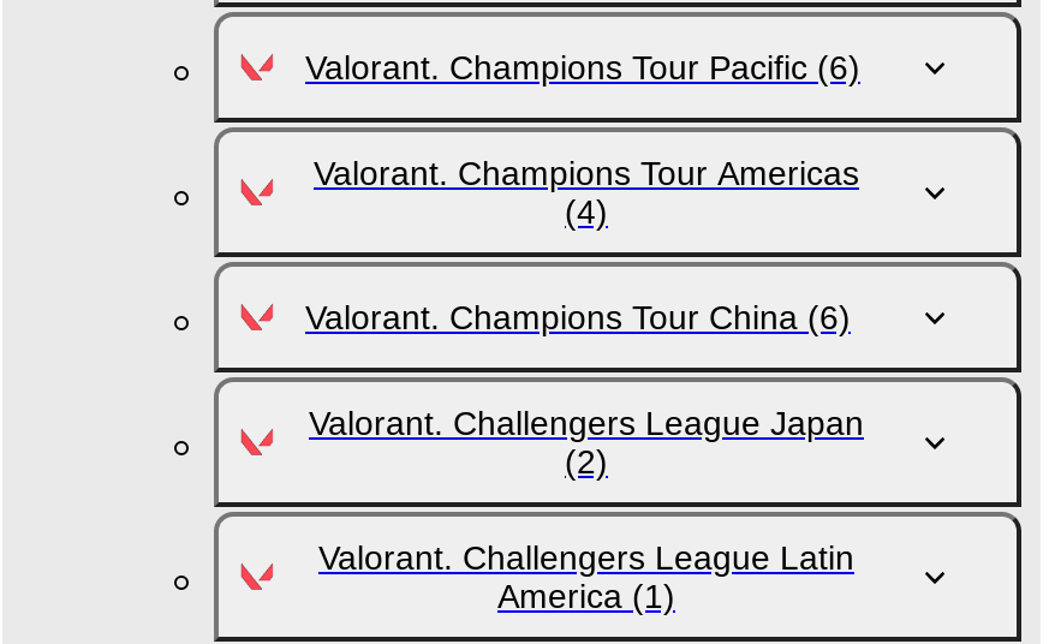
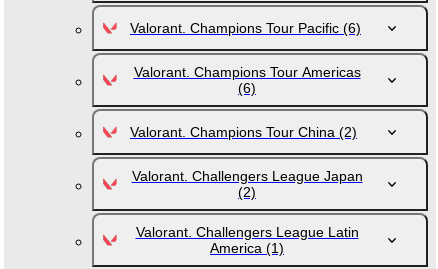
- (4)
+ (6)

- Valorant. Champions Tour China (6)
+ Valorant. Champions Tour China (2)
